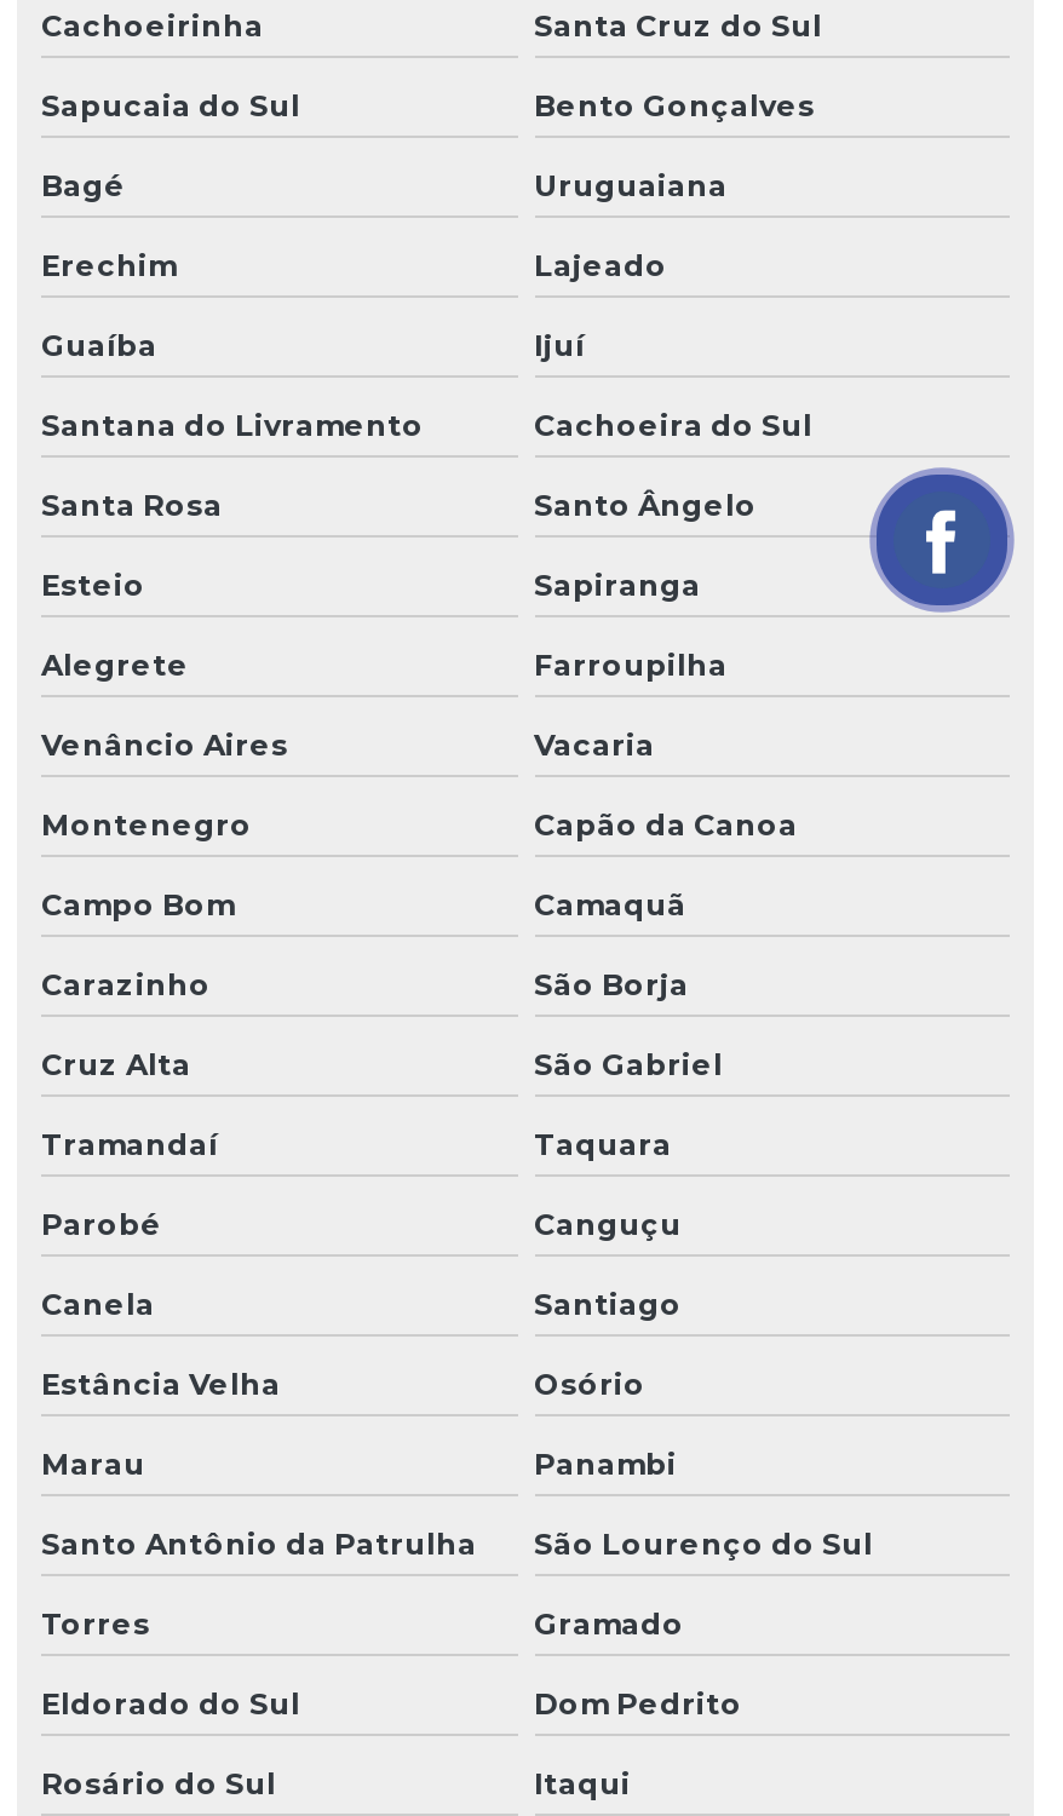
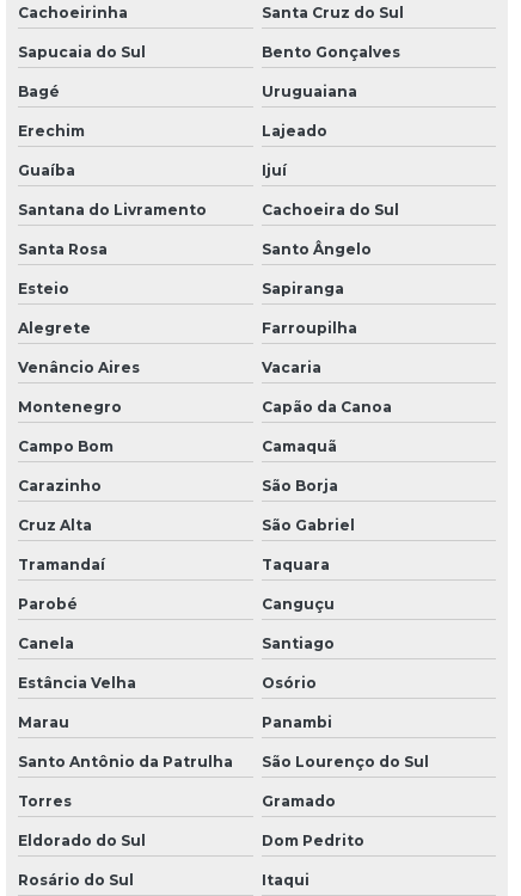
- [image]
